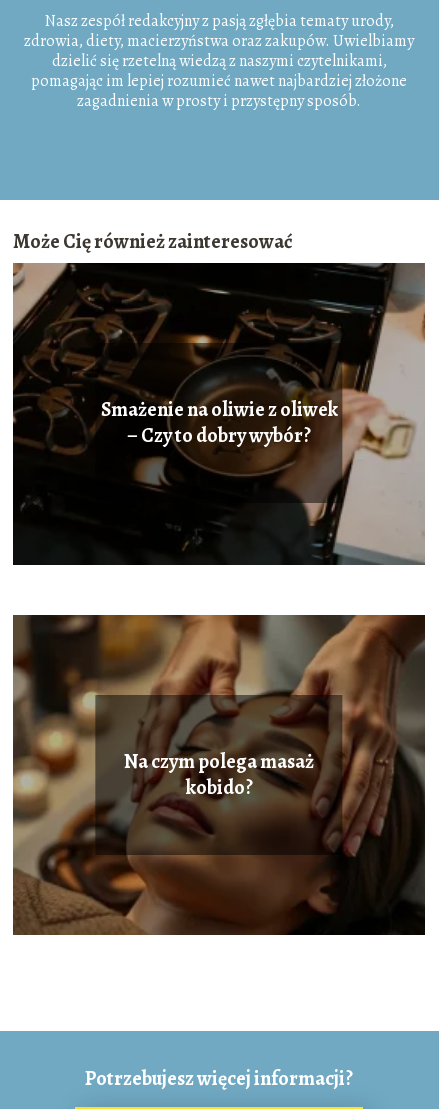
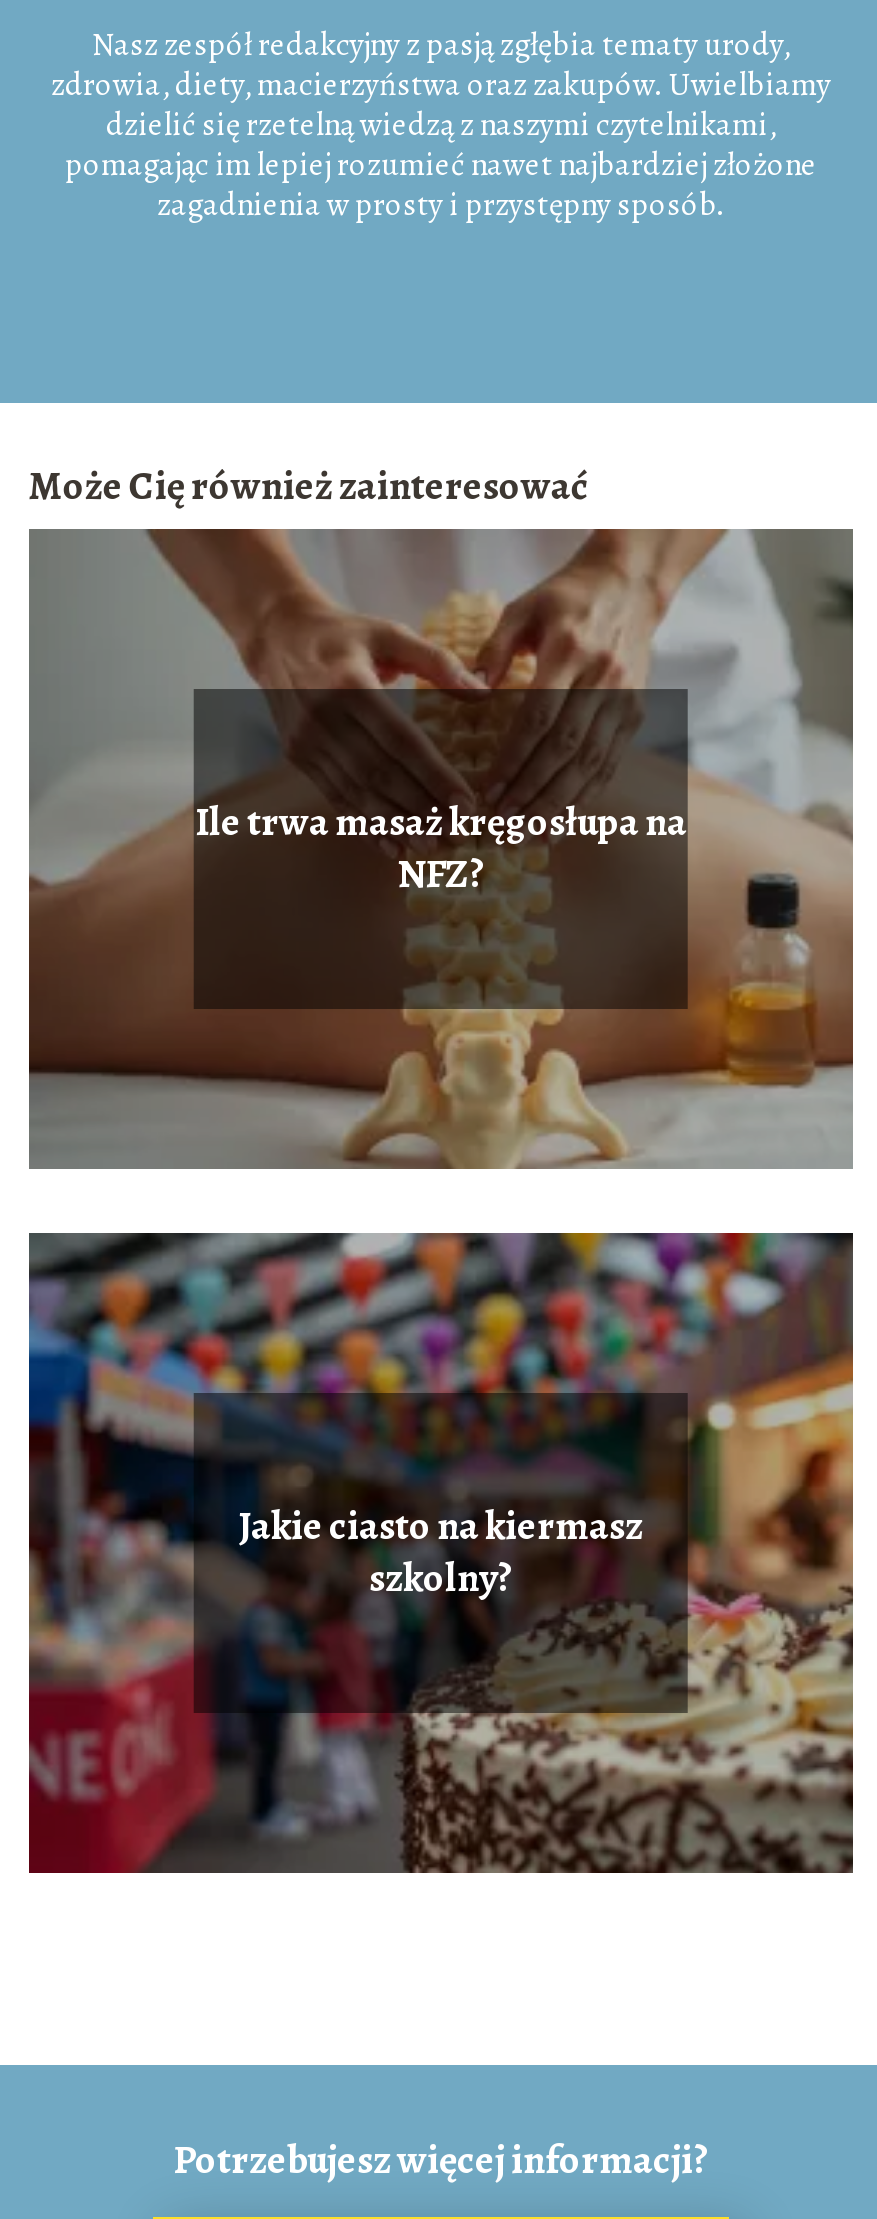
- [image]
- Smażenie na oliwie z oliwek
- – Czy to dobry wybór?
+ [image]
+ Ile trwa masaż kręgosłupa na
+ NFZ?

- [image]
- Na czym polega masaż
- kobido?
+ [image]
+ Jakie ciasto na kiermasz
+ szkolny?
